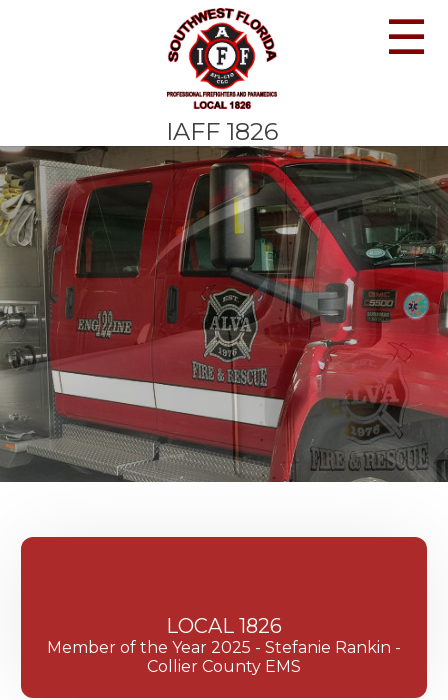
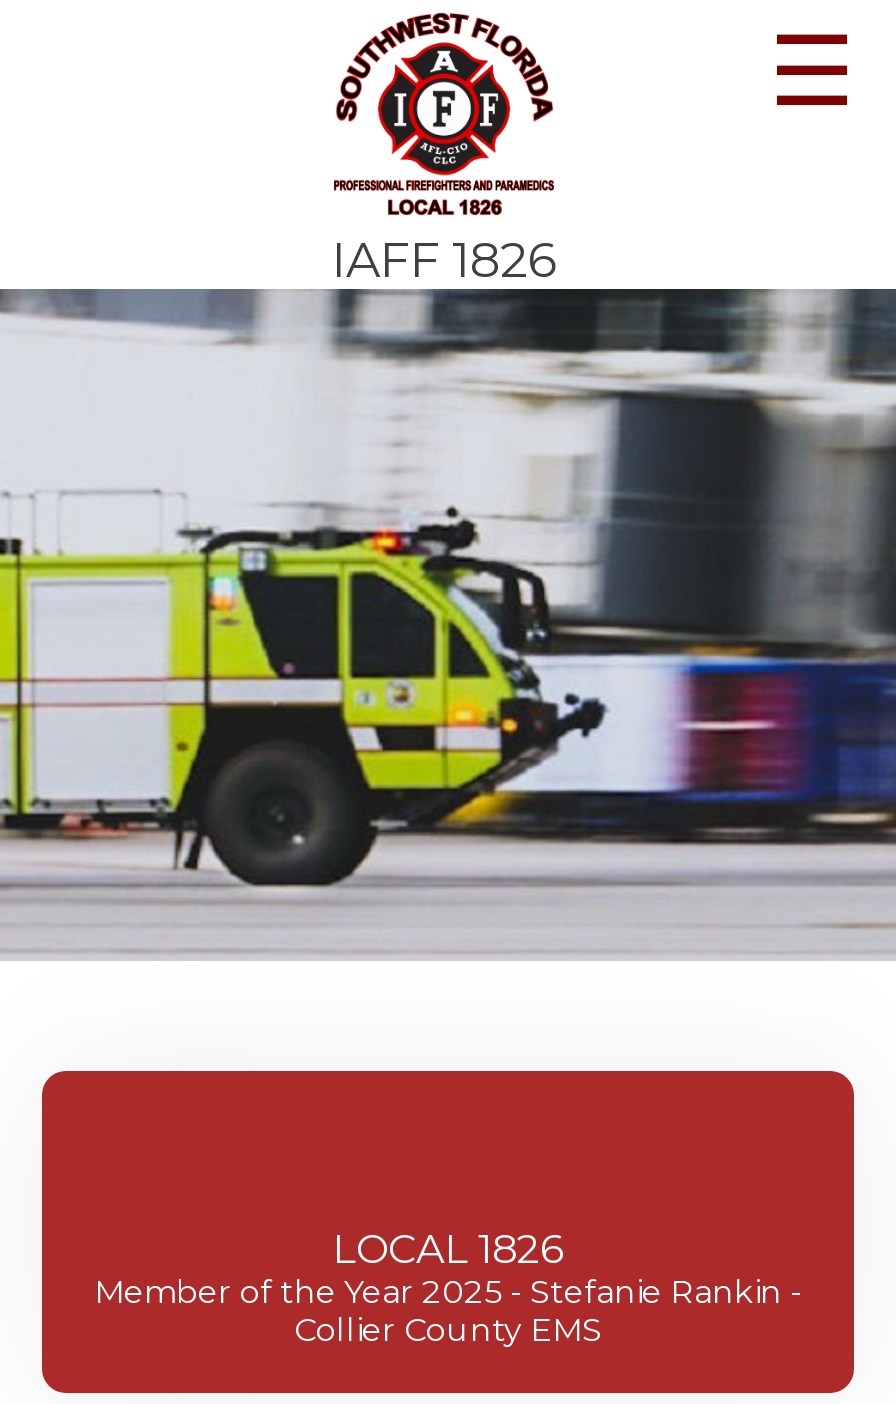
- [image]
+ [image]
